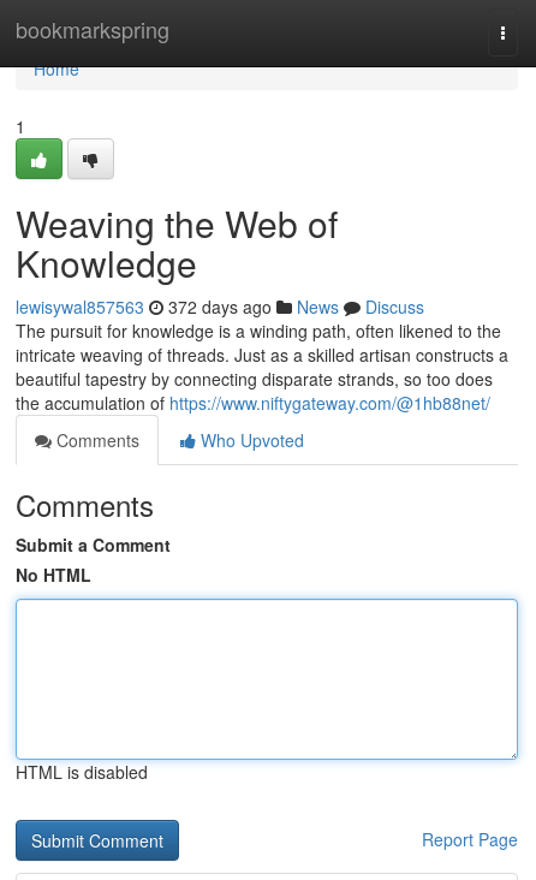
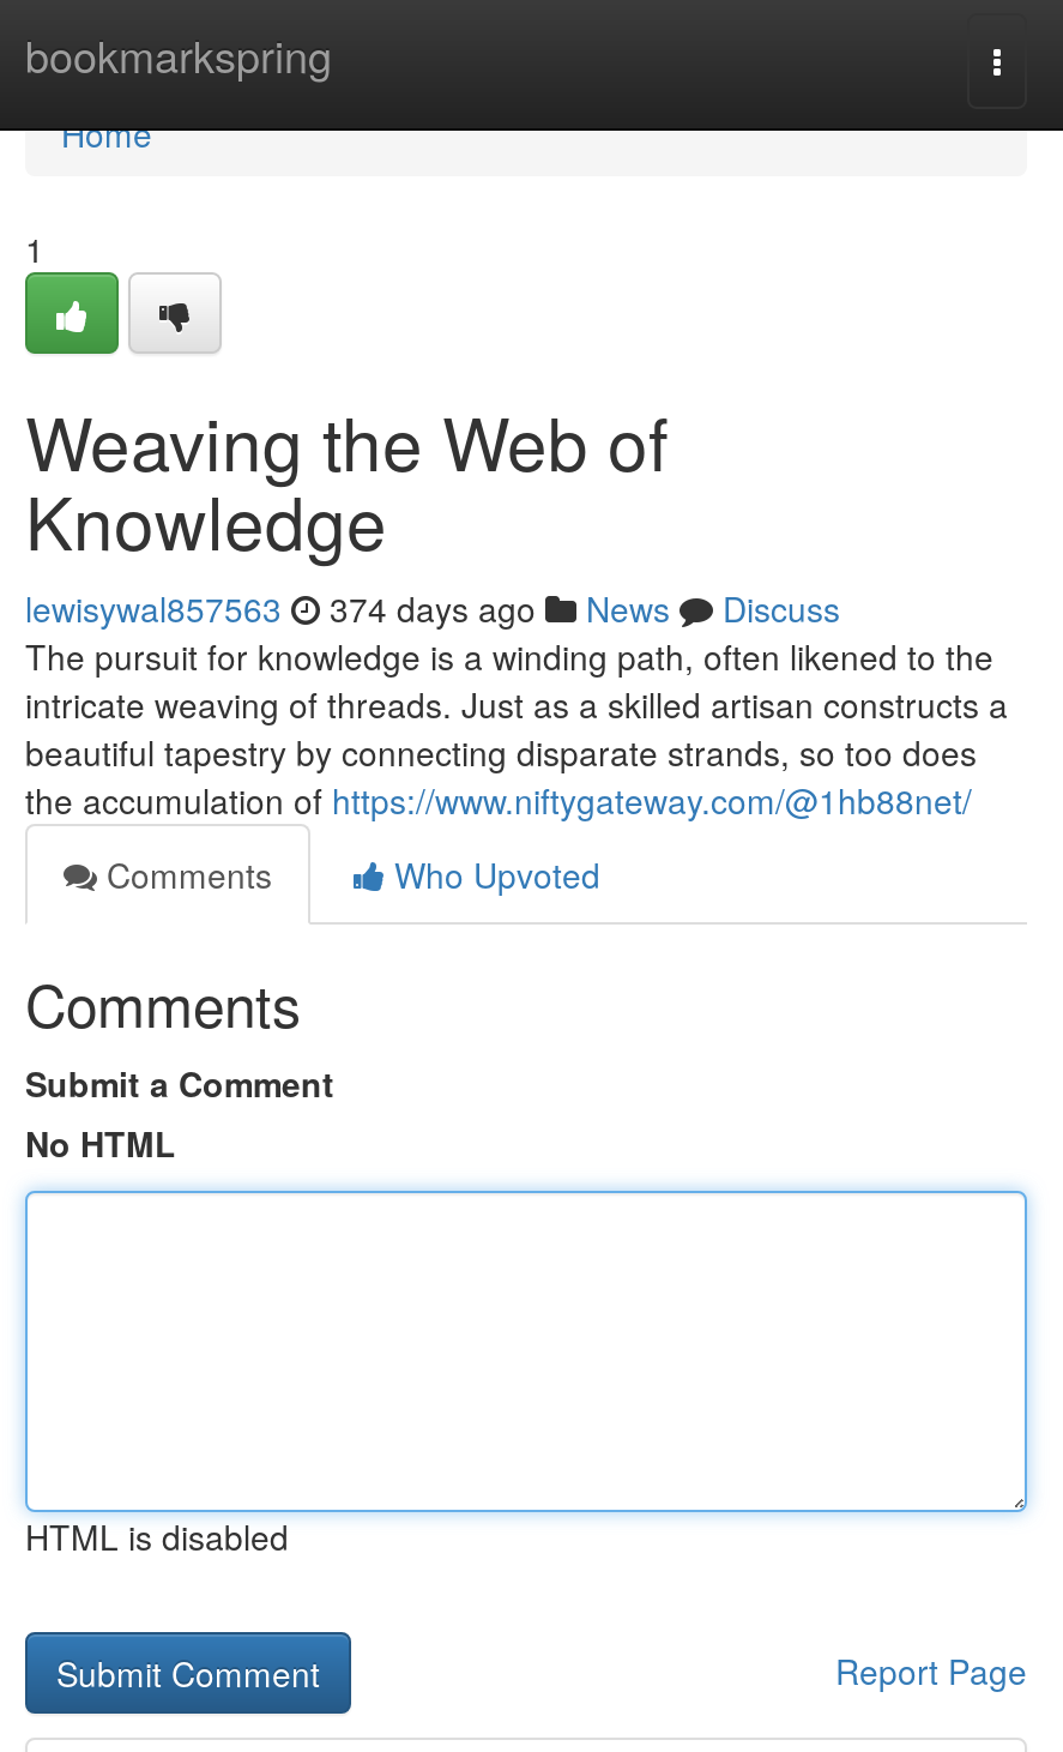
- lewisywal857563 372 days ago News Discuss
+ lewisywal857563 374 days ago News Discuss
